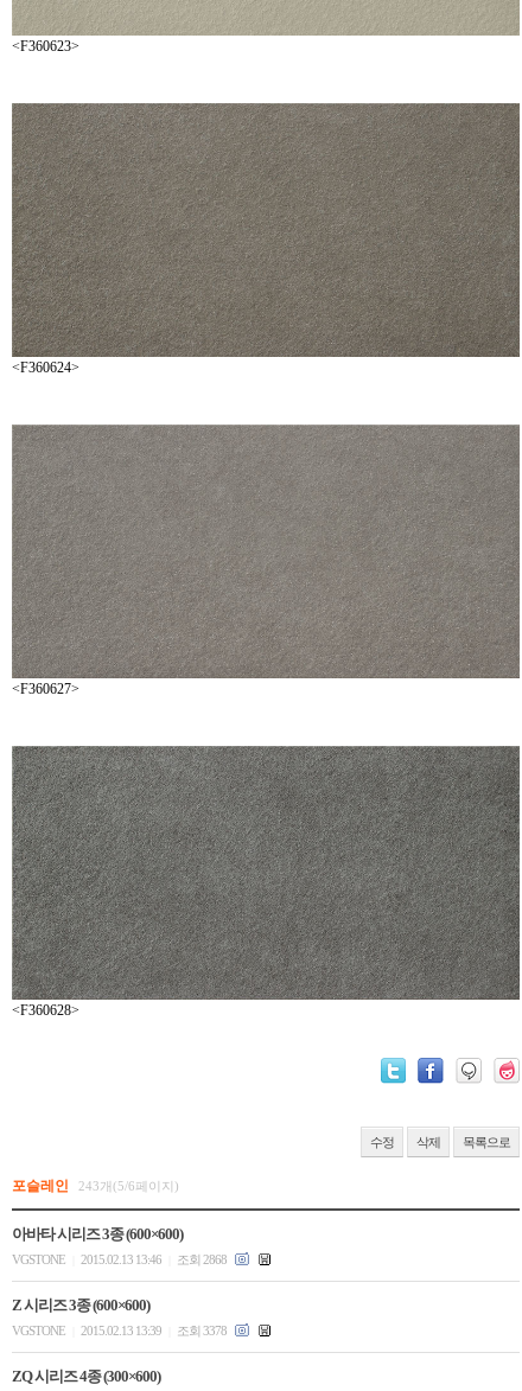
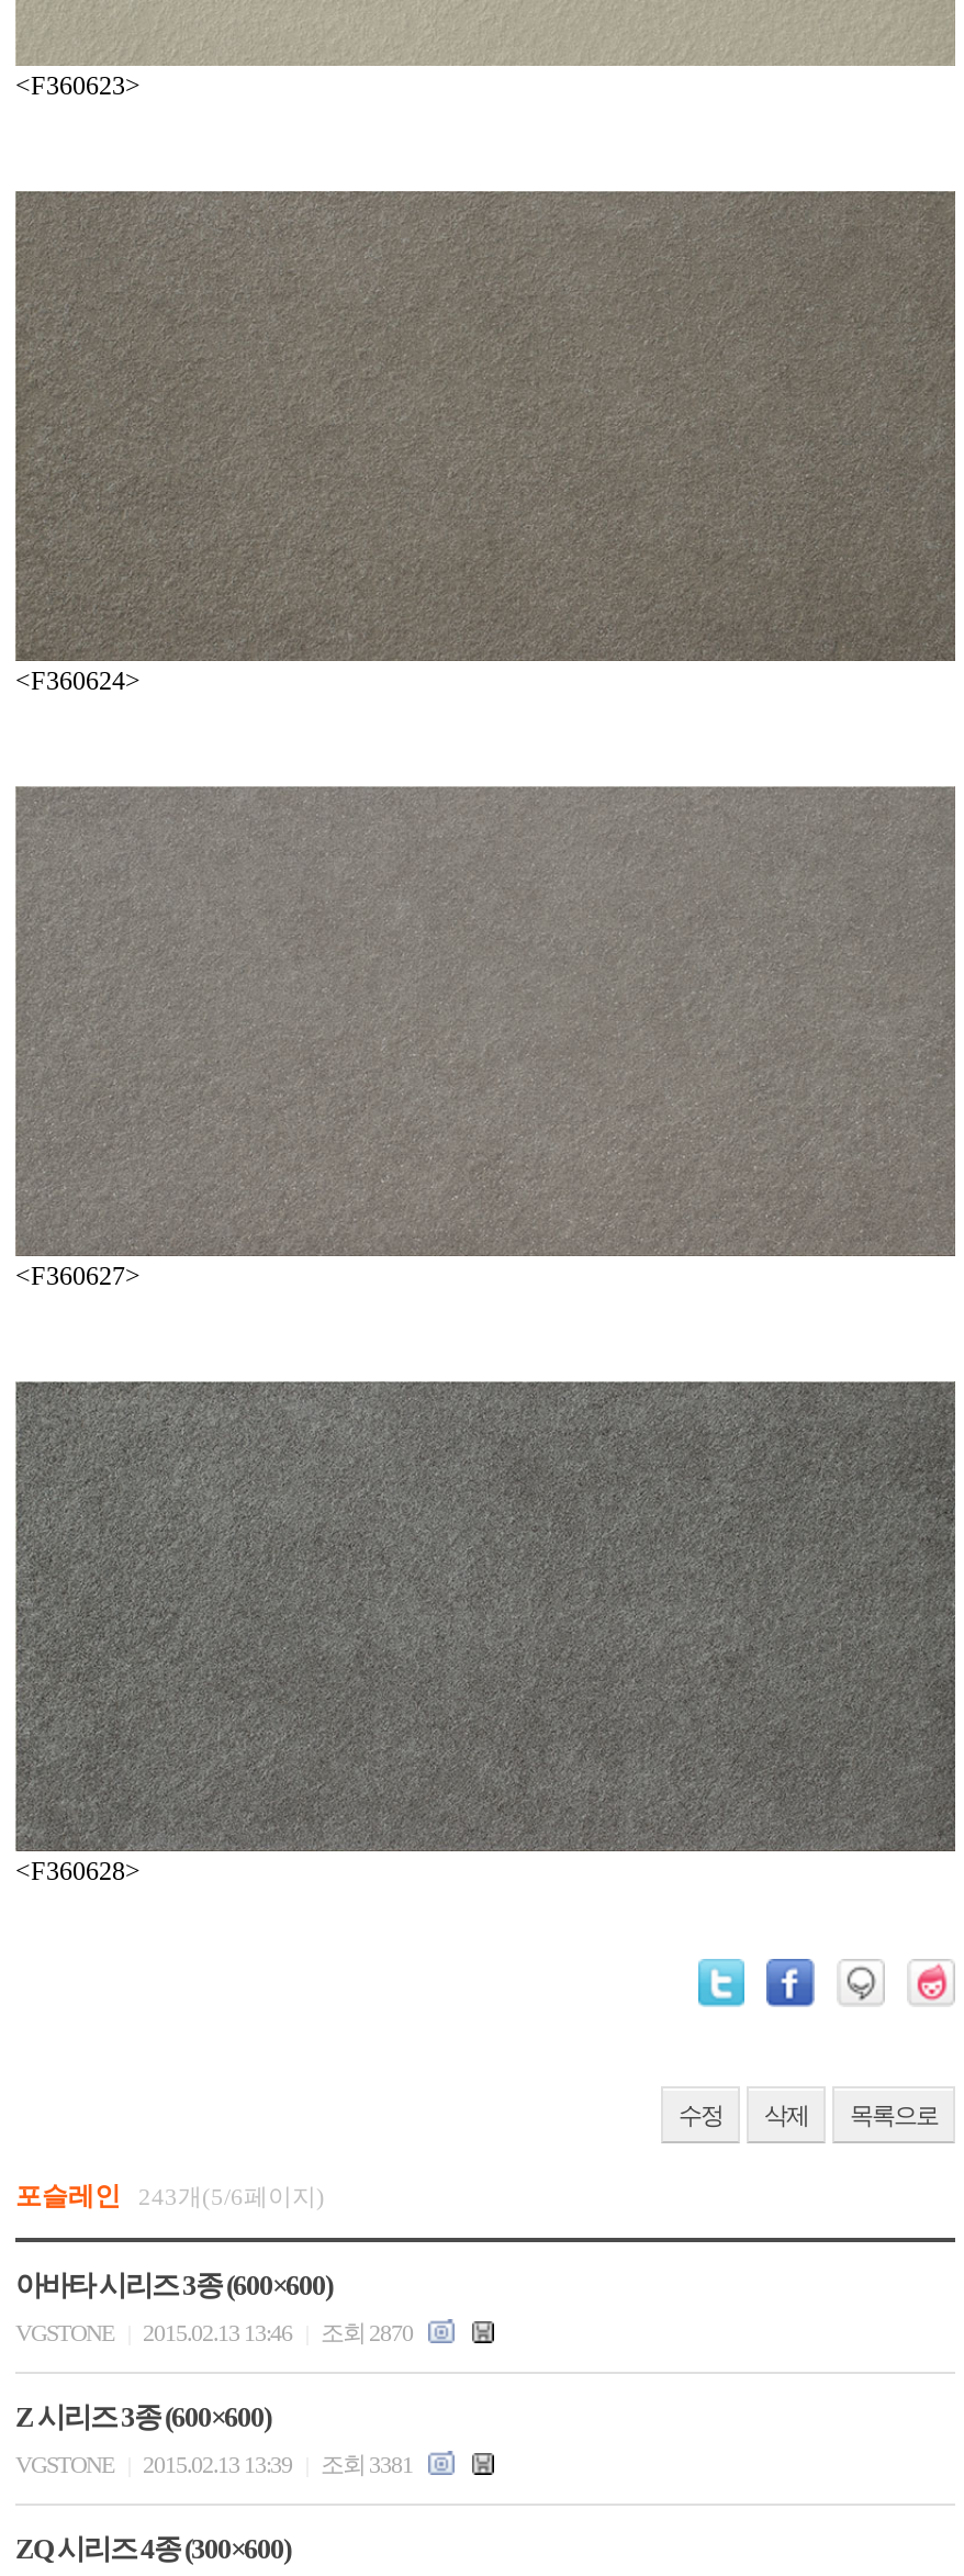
- VGSTONE 2015.02.13 13:46 조회 2868
+ VGSTONE 2015.02.13 13:46 조회 2870

- VGSTONE 2015.02.13 13:39 조회 3378
+ VGSTONE 2015.02.13 13:39 조회 3381
